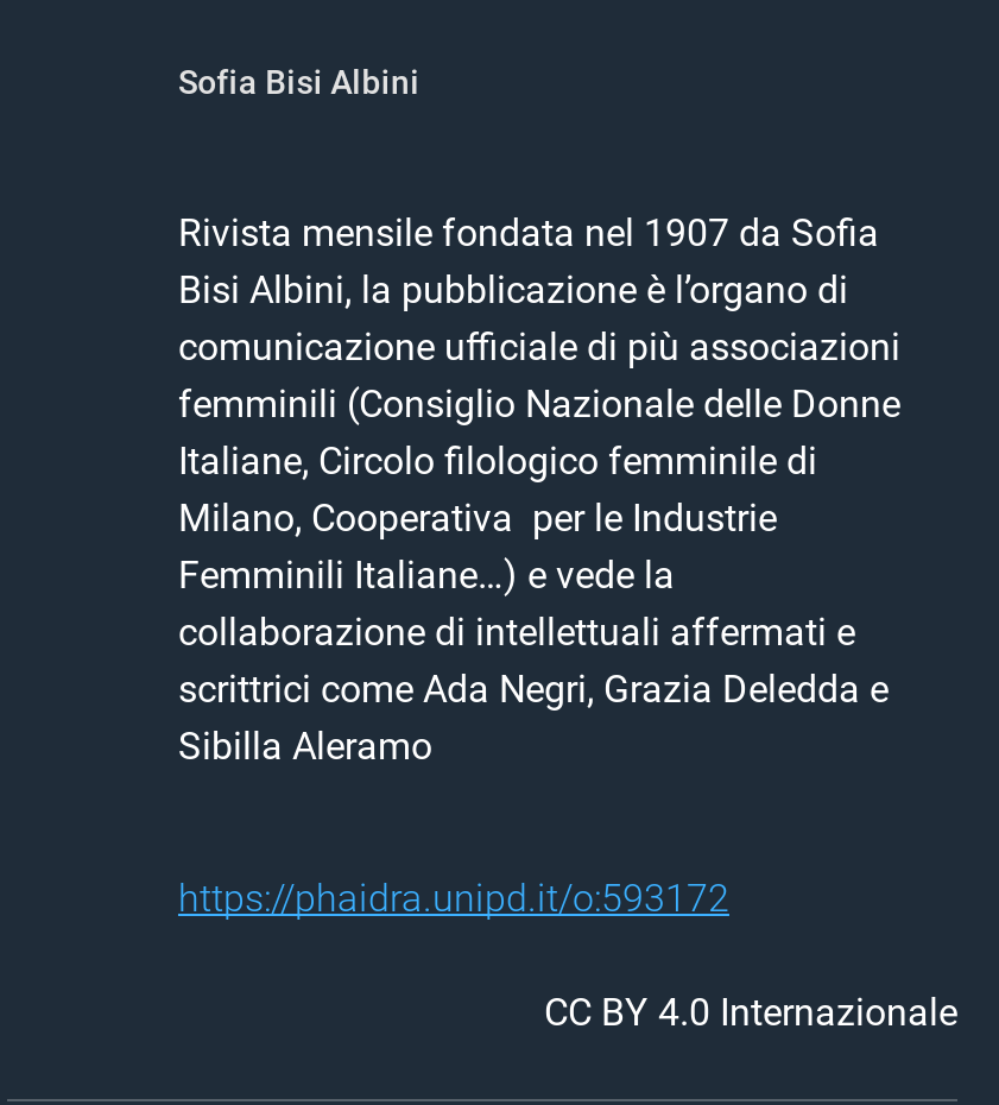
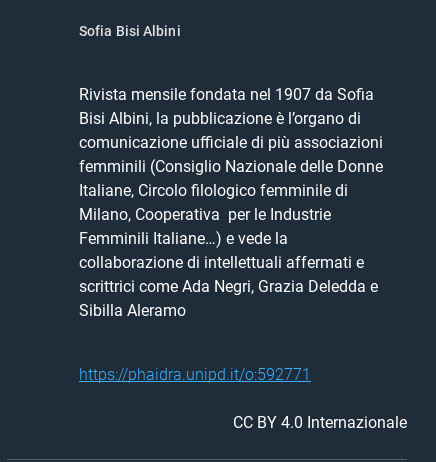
- https://phaidra.unipd.it/o:593172
+ https://phaidra.unipd.it/o:592771
